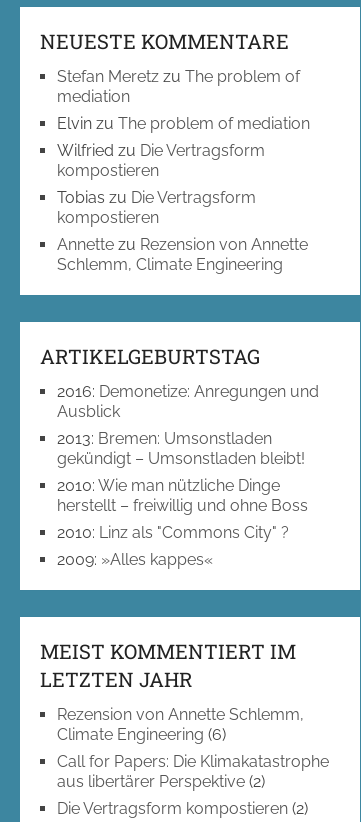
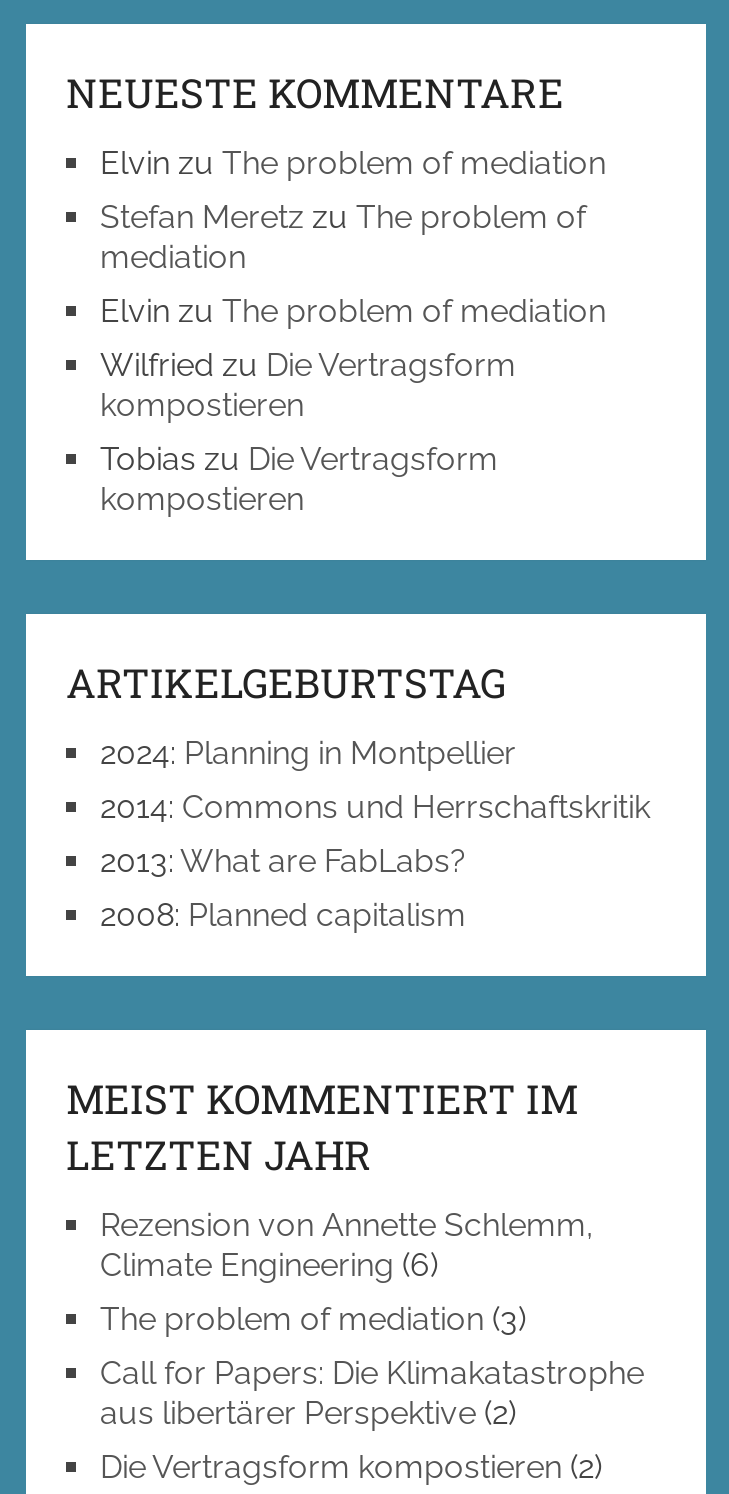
+ Elvin zu The problem of mediation

moved down: Stefan Meretz zu The problem of | mediation | Elvin zu The problem of mediation | Wilfried zu Die Vertragsform | kompostieren | Tobias zu Die Vertragsform | kompostieren

- Annette zu Rezension von Annette
- Schlemm, Climate Engineering

- 2016: Demonetize: Anregungen und
- Ausblick
- 2013: Bremen: Umsonstladen
- gekündigt – Umsonstladen bleibt!
- 2010: Wie man nützliche Dinge
- herstellt – freiwillig und ohne Boss
- 2010: Linz als "Commons City" ?
- 2009:»Alles kappes«
+ 2024: Planning in Montpellier
+ 2014: Commons und Herrschaftskritik
+ 2013: What are FabLabs?
+ 2008: Planned capitalism

moved up: MEIST KOMMENTIERT IM | LETZTEN JAHR | Rezension von Annette Schlemm, | Climate Engineering (6)

+ The problem of mediation (3)
